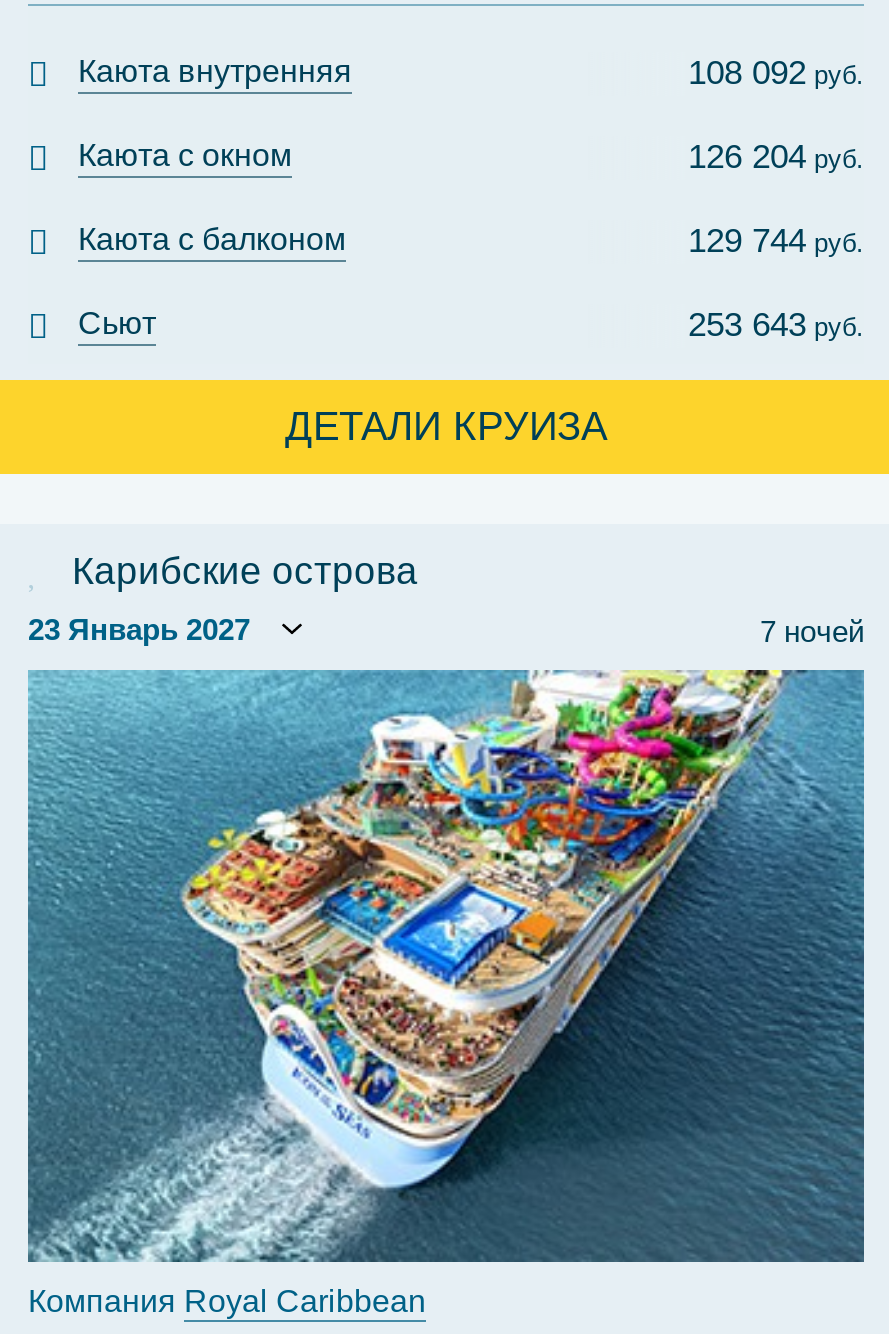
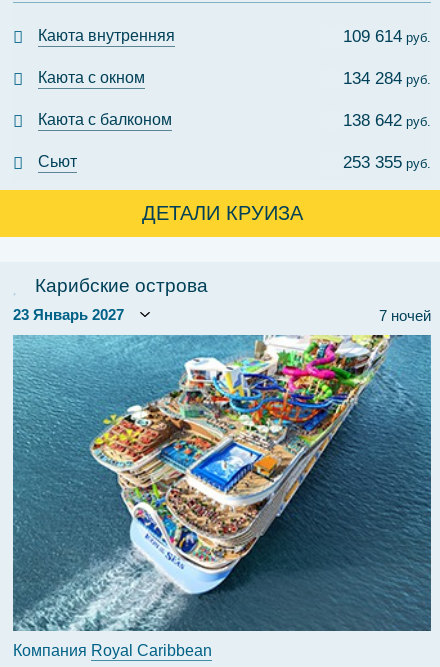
- 108 092 руб.
+ 109 614 руб.

- 126 204 руб.
+ 134 284 руб.

- 129 744 руб.
+ 138 642 руб.

- 253 643 руб.
+ 253 355 руб.
